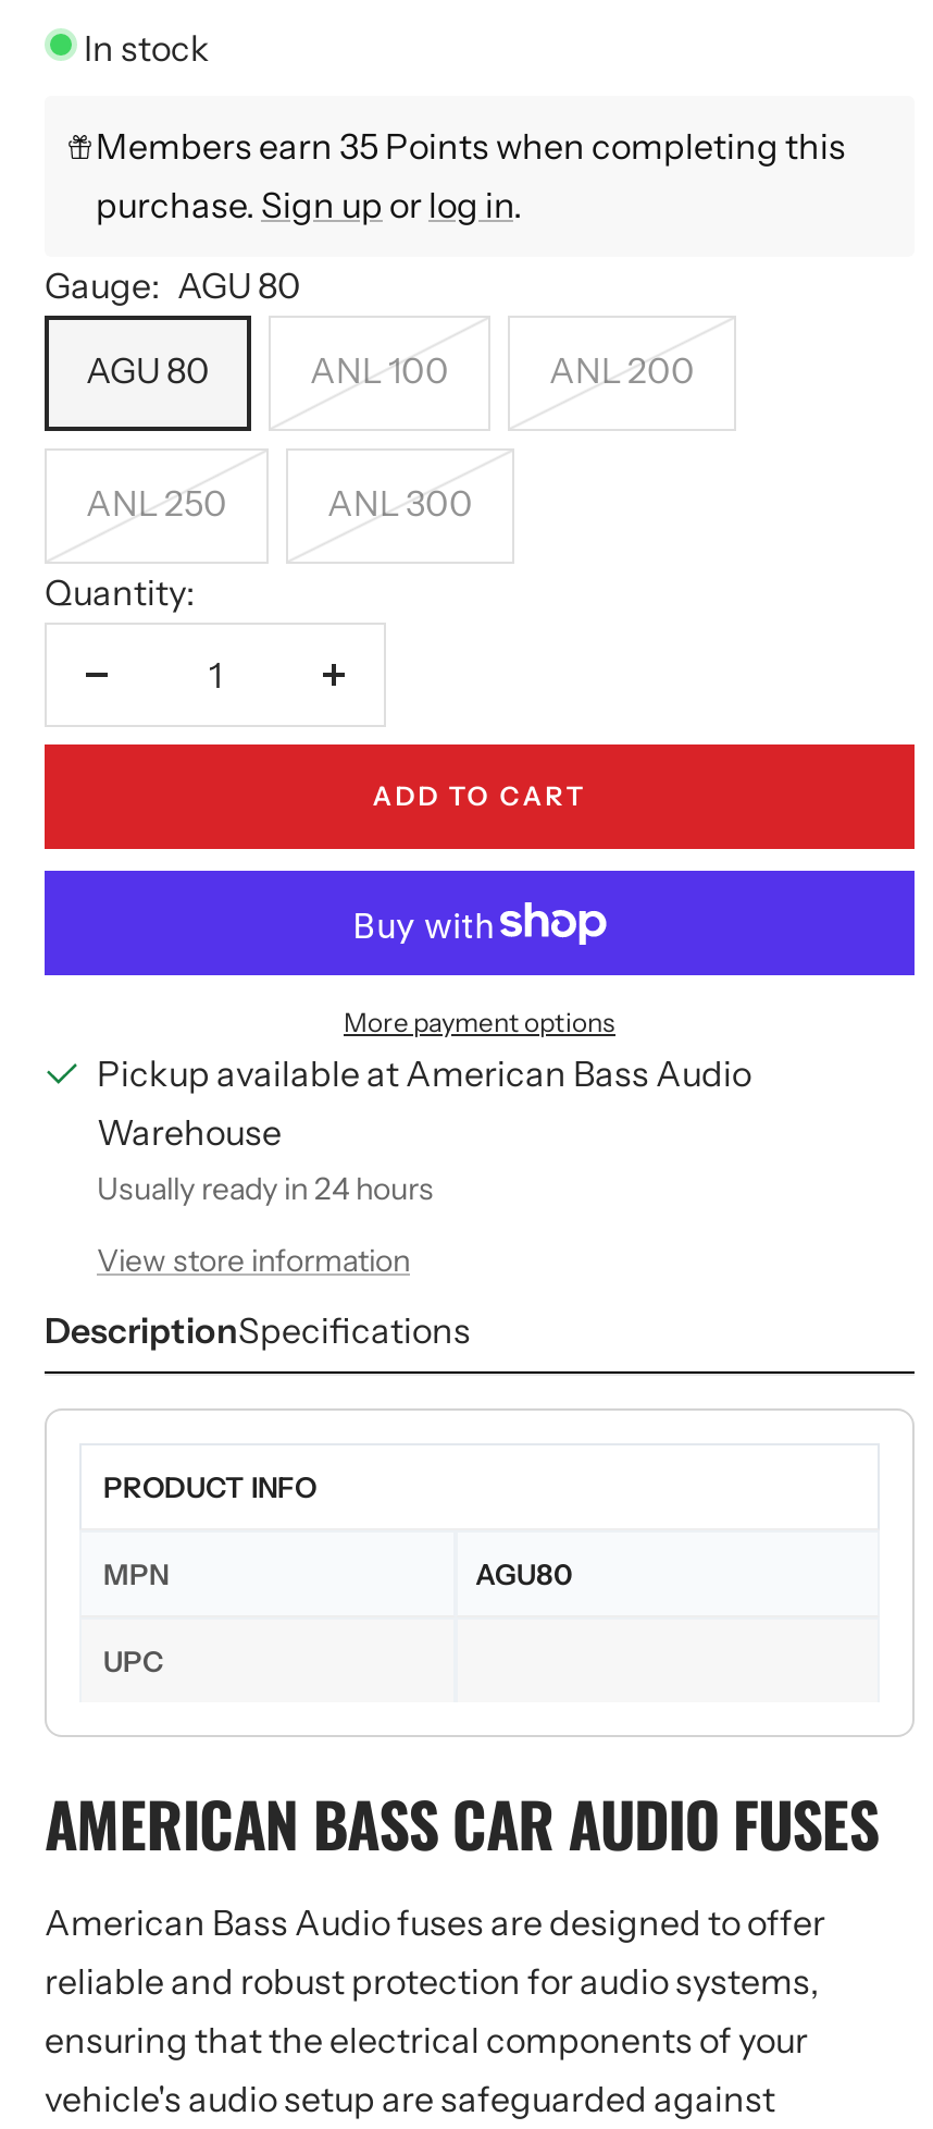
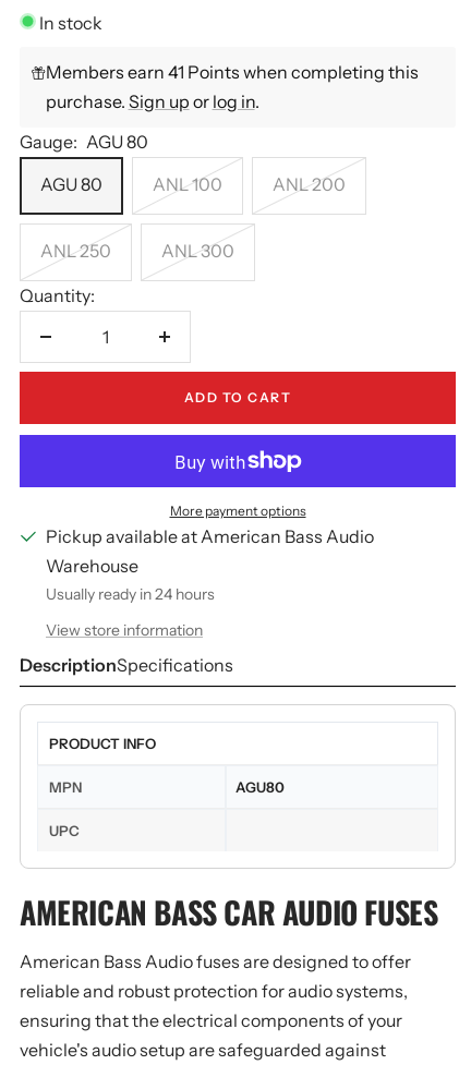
- Members earn 35 Points when completing this
+ Members earn 41 Points when completing this
